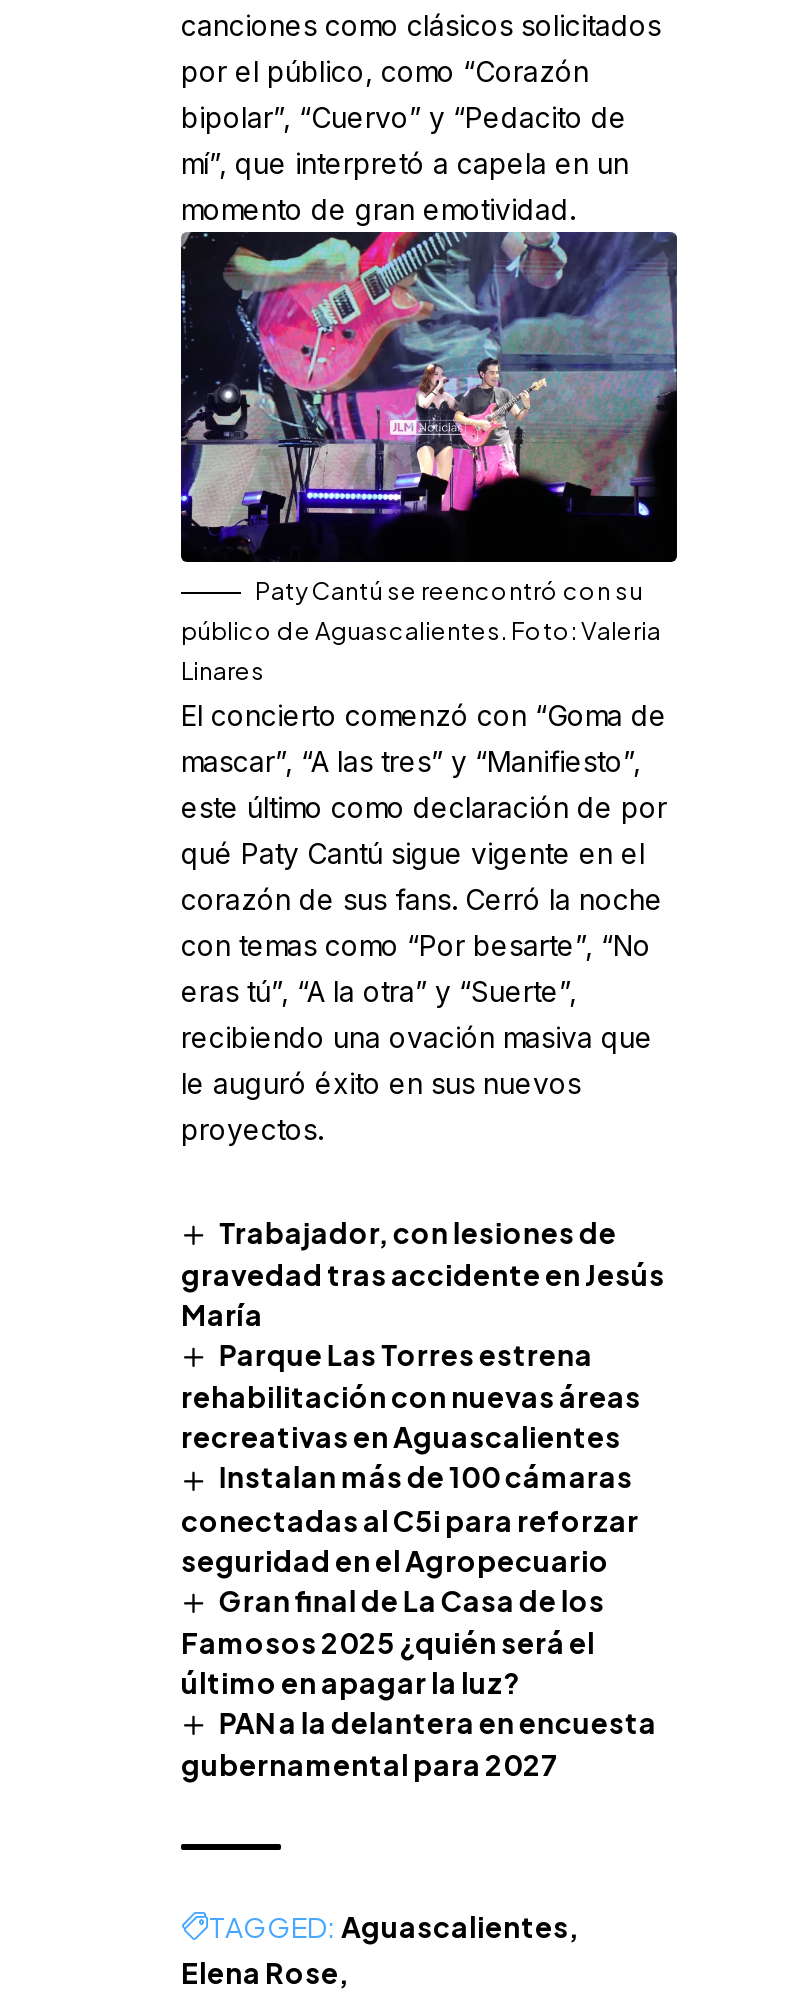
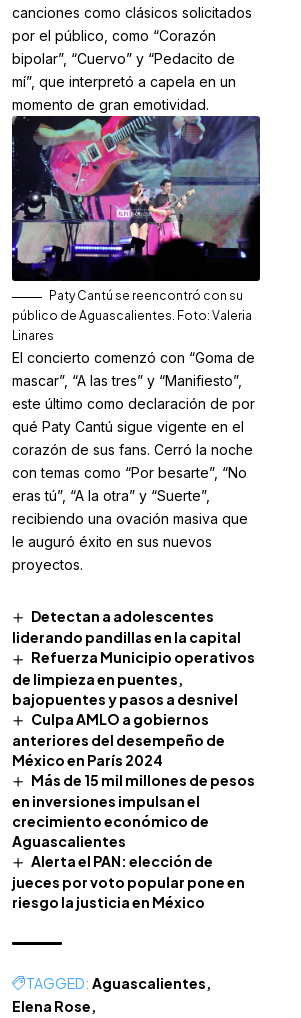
- Trabajador, con lesiones de
- gravedad tras accidente en Jesús
- María
- Parque Las Torres estrena
- rehabilitación con nuevas áreas
- recreativas en Aguascalientes
- Instalan más de 100 cámaras
- conectadas al C5i para reforzar
- seguridad en el Agropecuario
- Gran final de La Casa de los
- Famosos 2025 ¿quién será el
- último en apagar la luz?
- PAN a la delantera en encuesta
- gubernamental para 2027
+ Detectan a adolescentes
+ liderando pandillas en la capital
+ Refuerza Municipio operativos
+ de limpieza en puentes,
+ bajopuentes y pasos a desnivel
+ Culpa AMLO a gobiernos
+ anteriores del desempeño de
+ México en París 2024
+ Más de 15 mil millones de pesos
+ en inversiones impulsan el
+ crecimiento económico de
+ Aguascalientes
+ Alerta el PAN: elección de
+ jueces por voto popular pone en
+ riesgo la justicia en México
